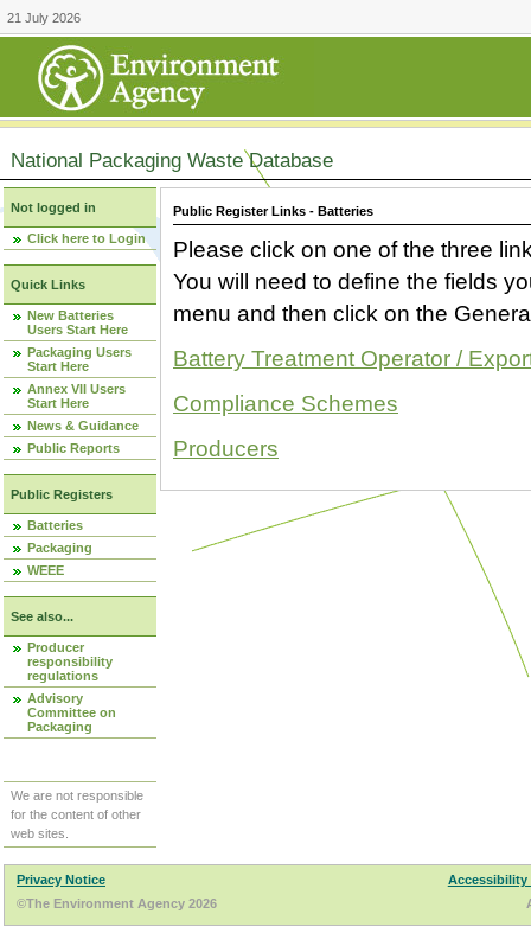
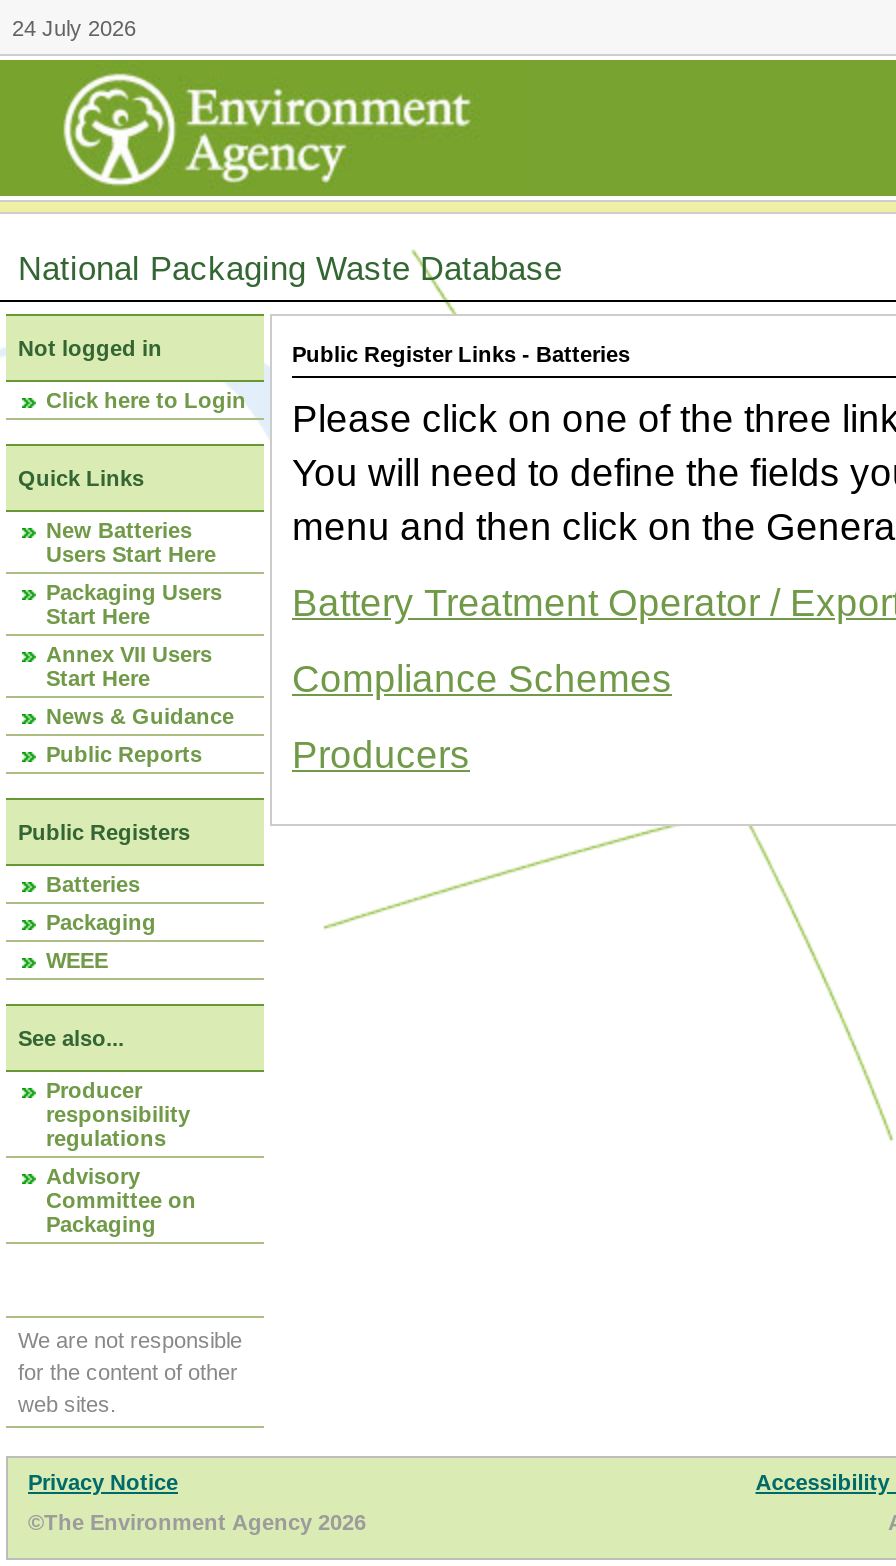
- 21 July 2026
+ 24 July 2026
